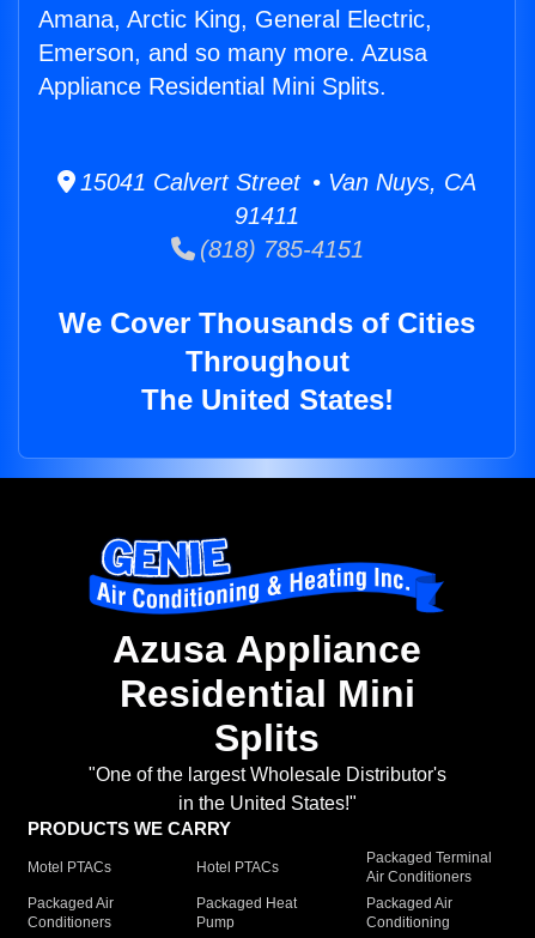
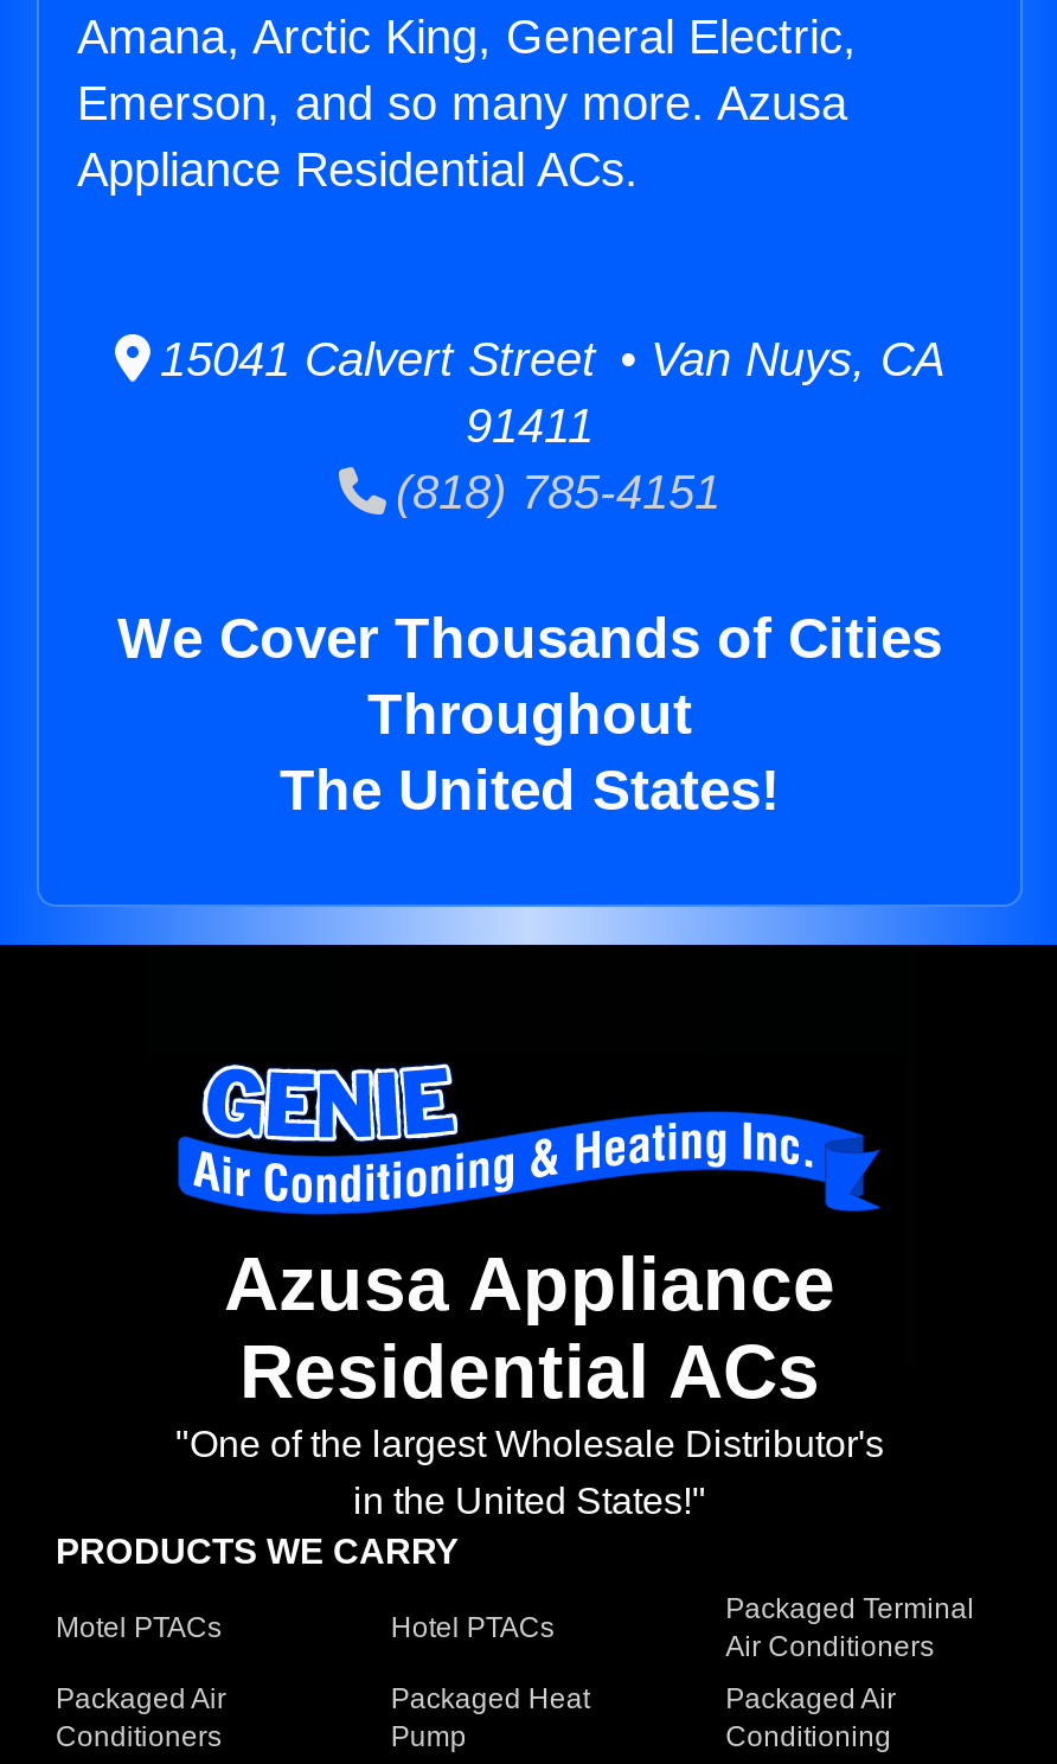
- Appliance Residential Mini Splits.
+ Appliance Residential ACs.

- Residential Mini
- Splits
+ Residential ACs
